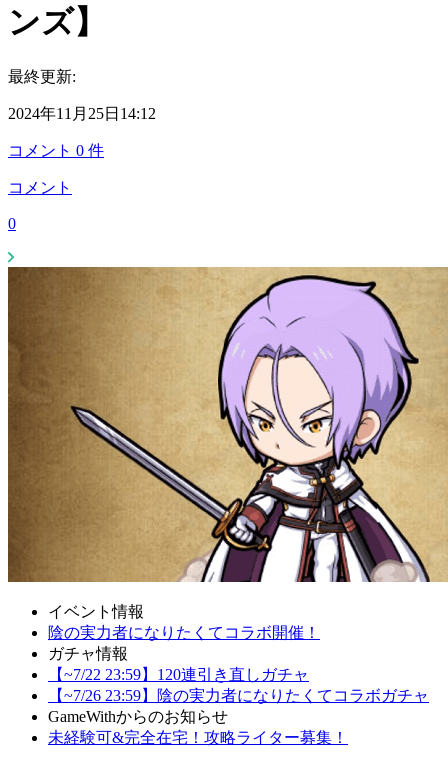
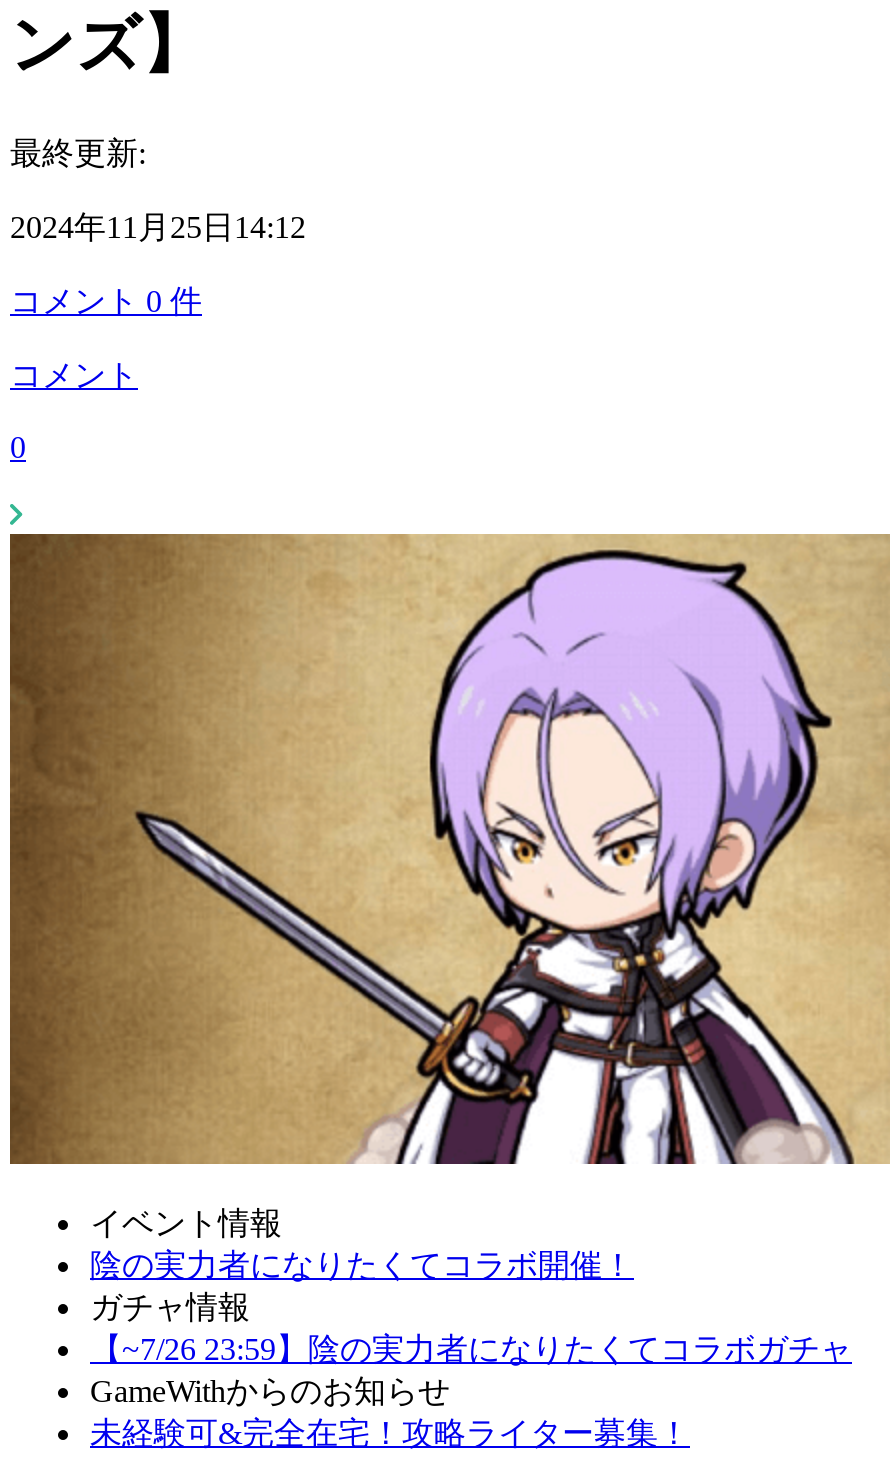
- 【~7/22 23:59】120連引き直しガチャ
